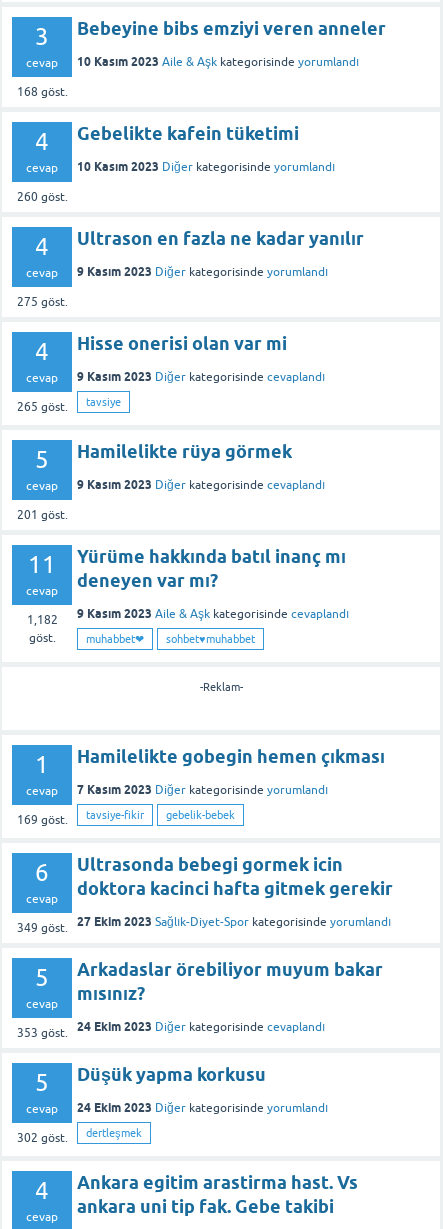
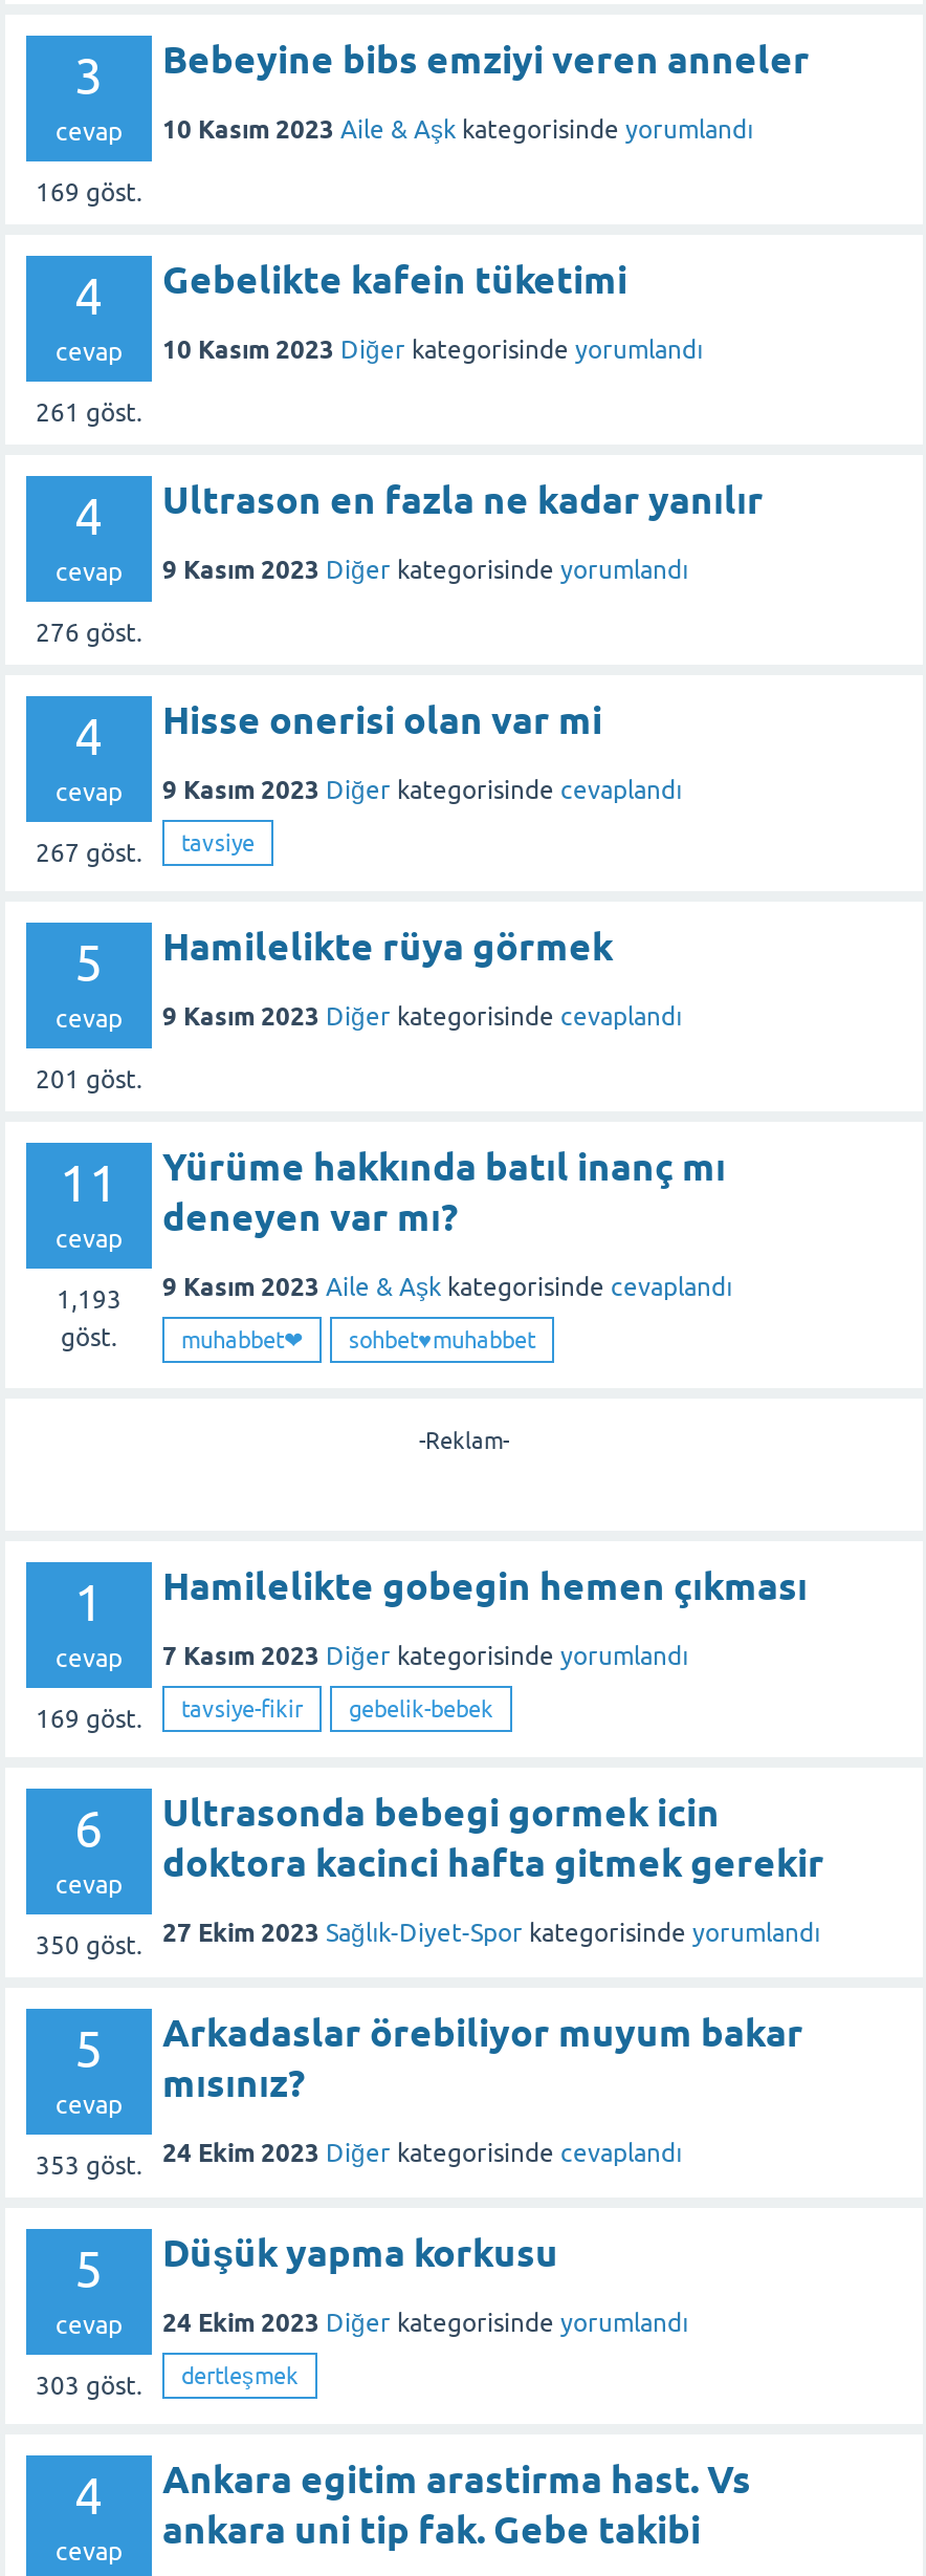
- 168 göst.
+ 169 göst.

- 260 göst.
+ 261 göst.

- 275 göst.
+ 276 göst.

- 265 göst. tavsiye
+ 267 göst. tavsiye

- 1,182 9 Kasım 2023 Aile & Aşk kategorisinde cevaplandı
+ 1,193 9 Kasım 2023 Aile & Aşk kategorisinde cevaplandı

- 349 göst. 27 Ekim 2023 Sağlık-Diyet-Spor kategorisinde yorumlandı
+ 350 göst. 27 Ekim 2023 Sağlık-Diyet-Spor kategorisinde yorumlandı

- 302 göst. dertleşmek
+ 303 göst. dertleşmek
